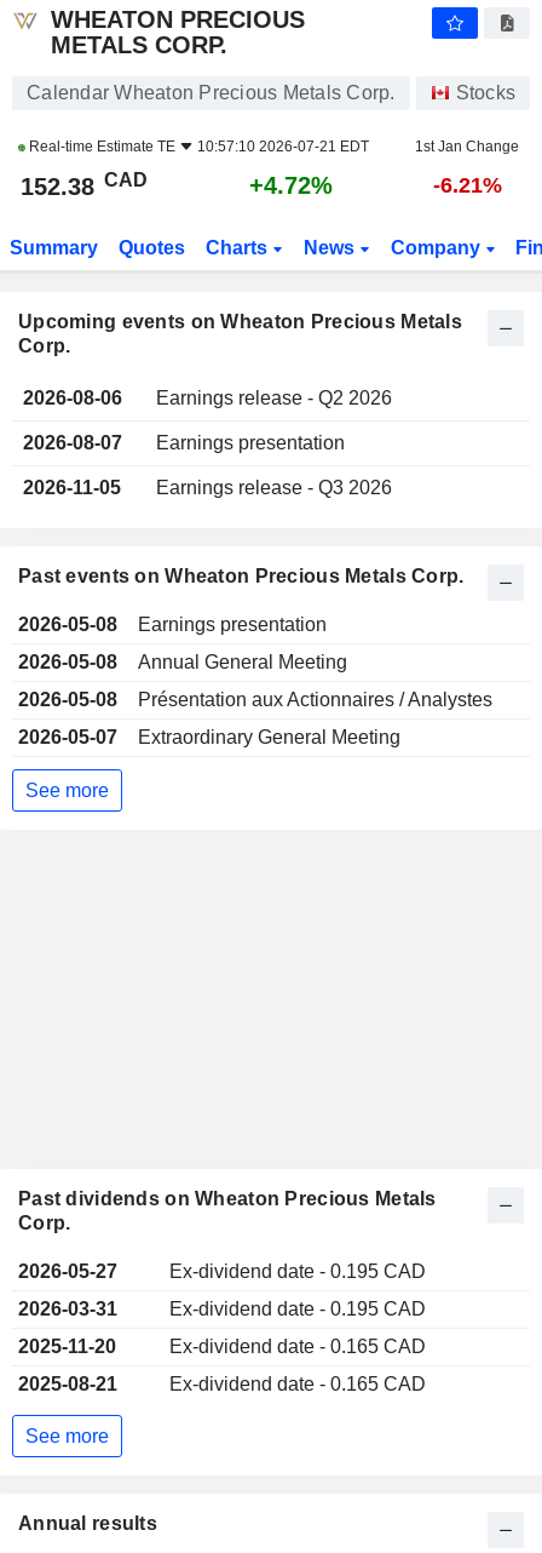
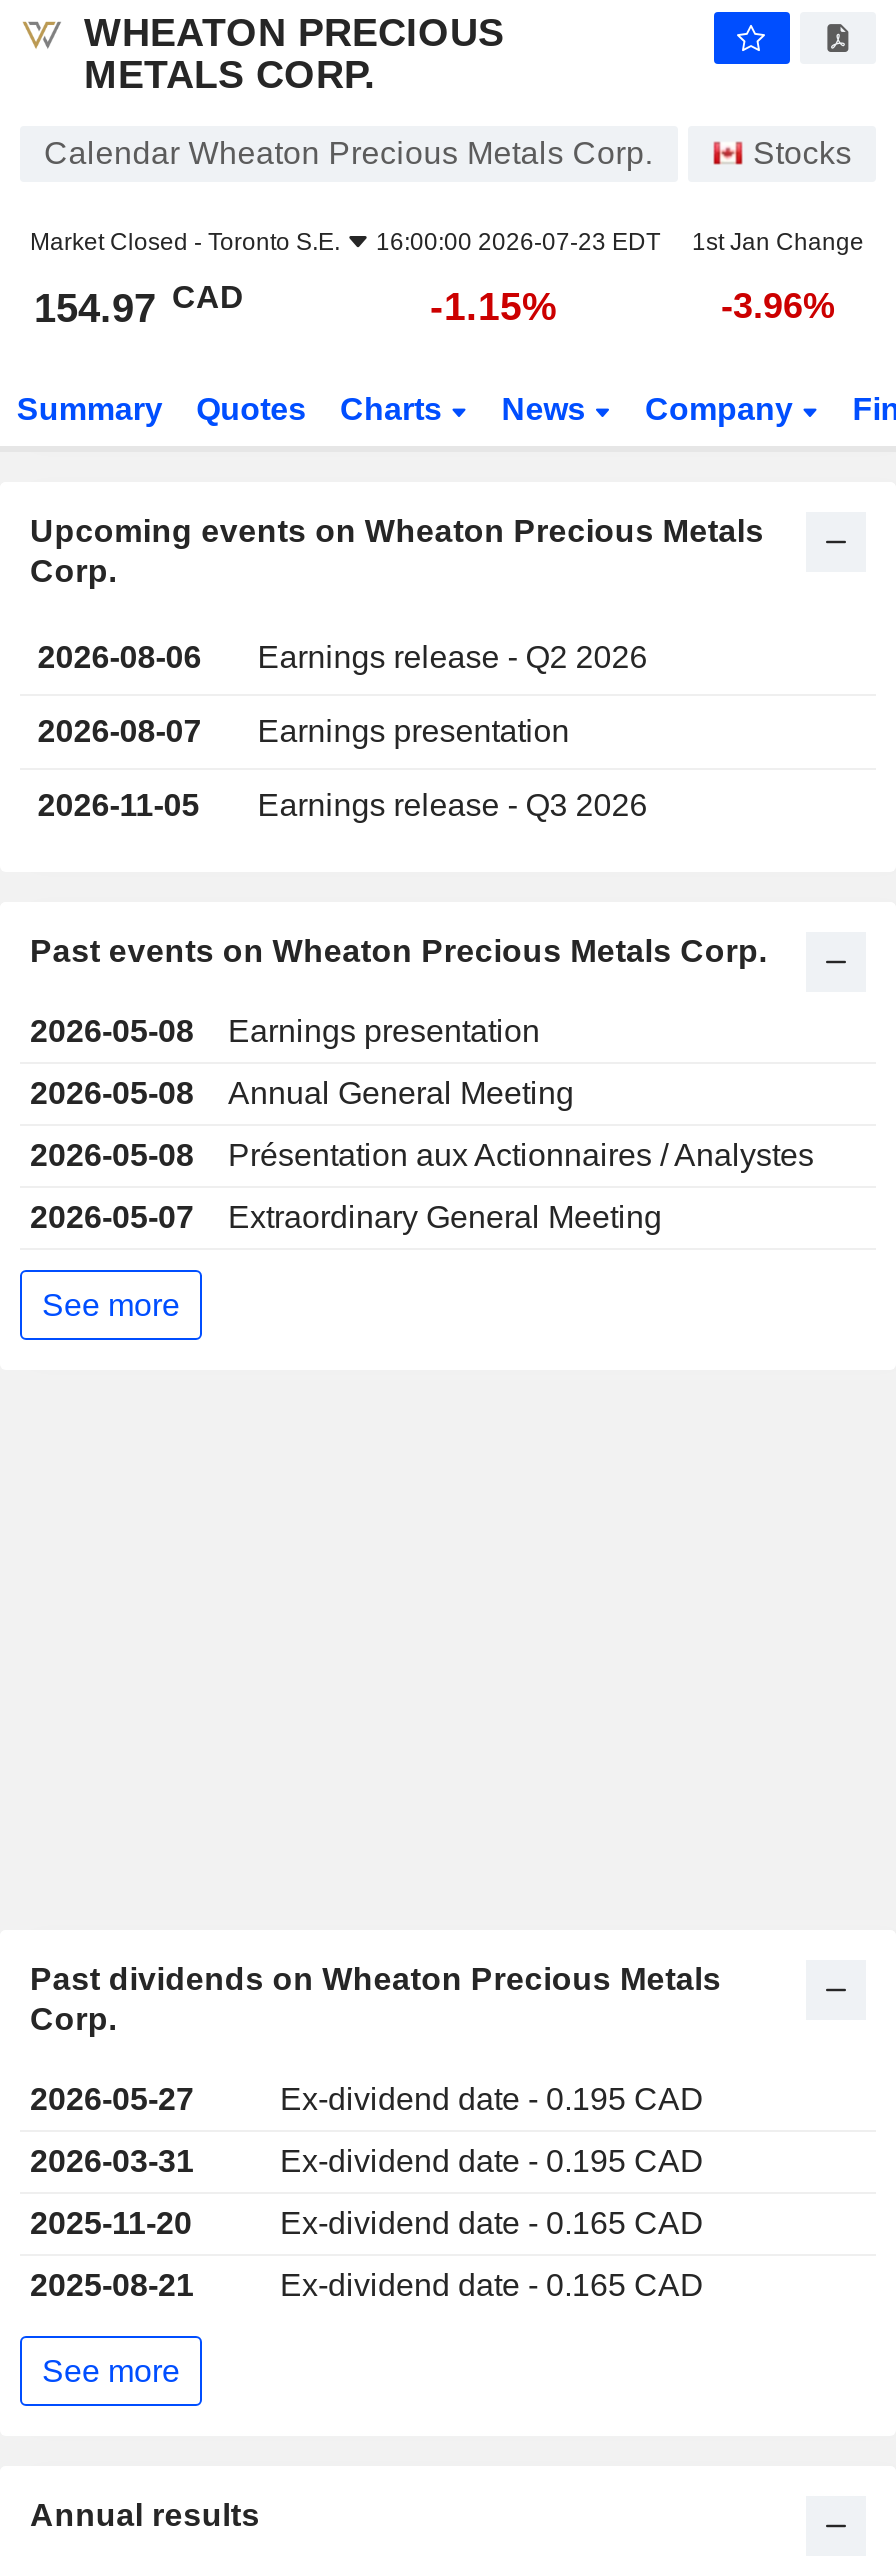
- Real-time Estimate TE
- 10:57:10 2026-07-21 EDT
+ Market Closed - Toronto S.E.
+ 16:00:00 2026-07-23 EDT

- 152.38 CAD
+ 154.97 CAD

- +4.72%
+ -1.15%

- -6.21%
+ -3.96%
